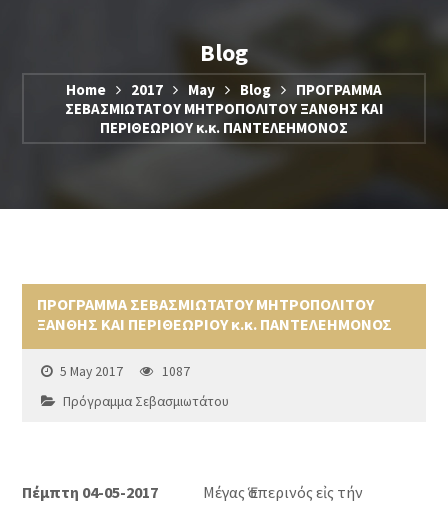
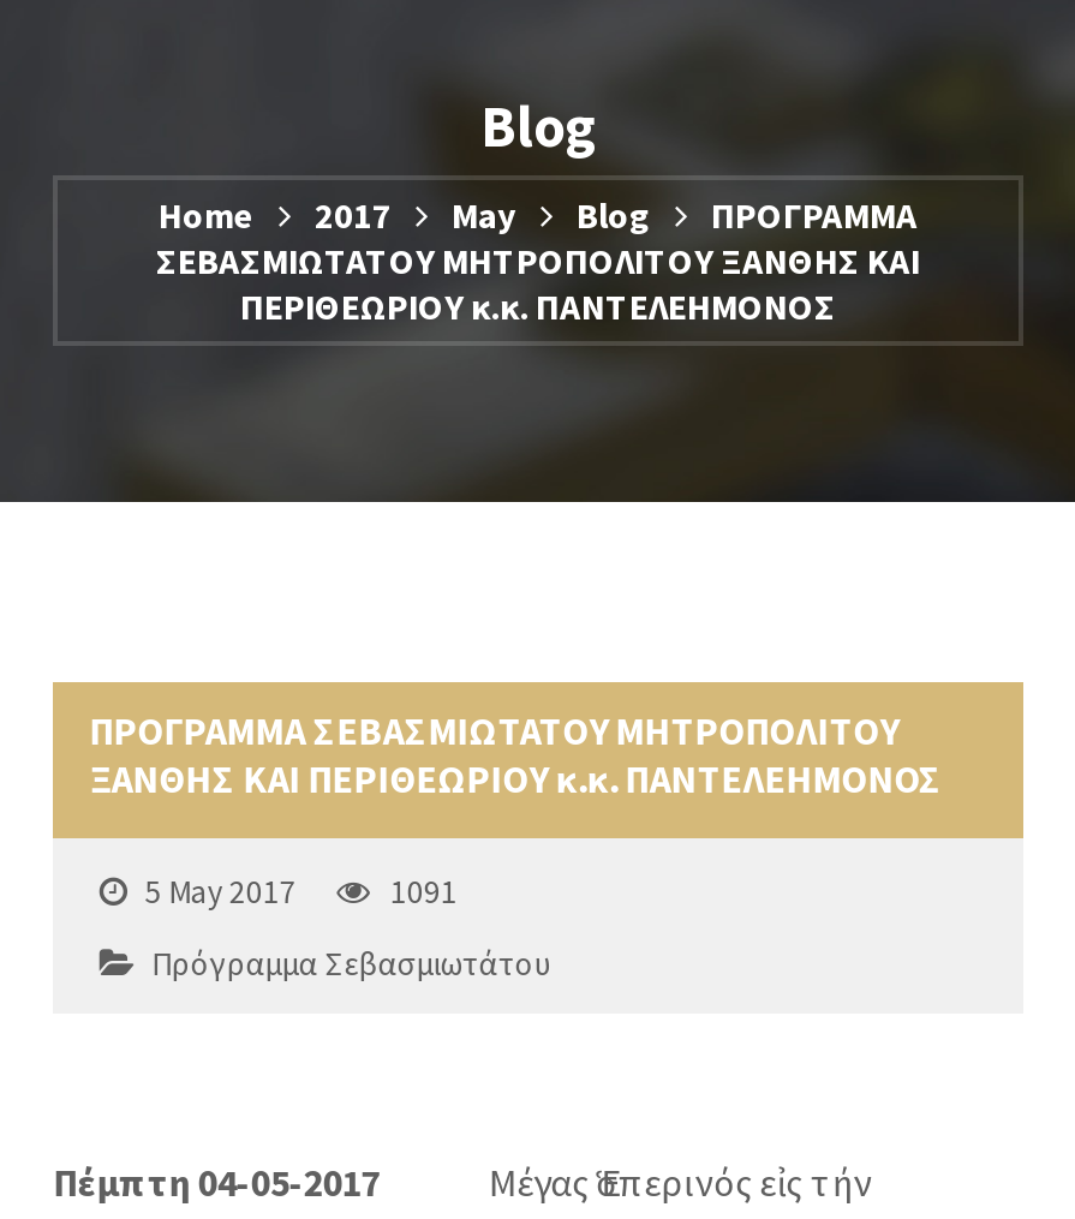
- 1087
+ 1091
